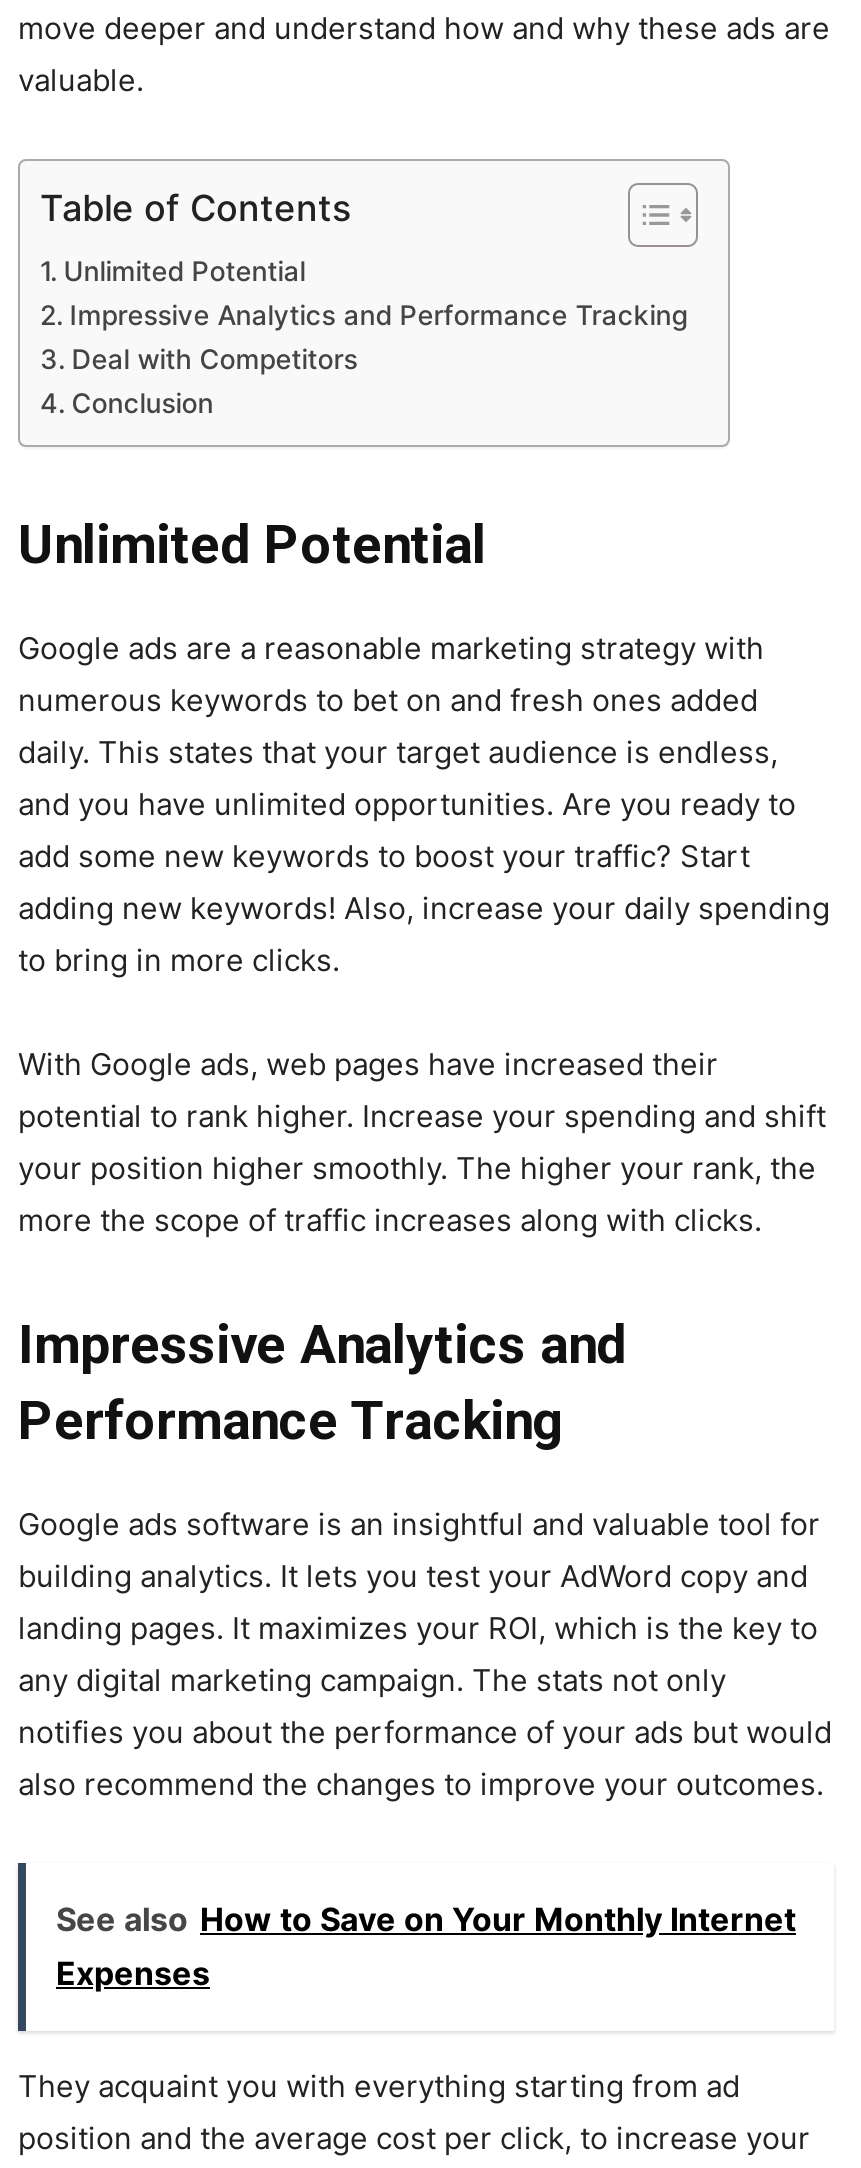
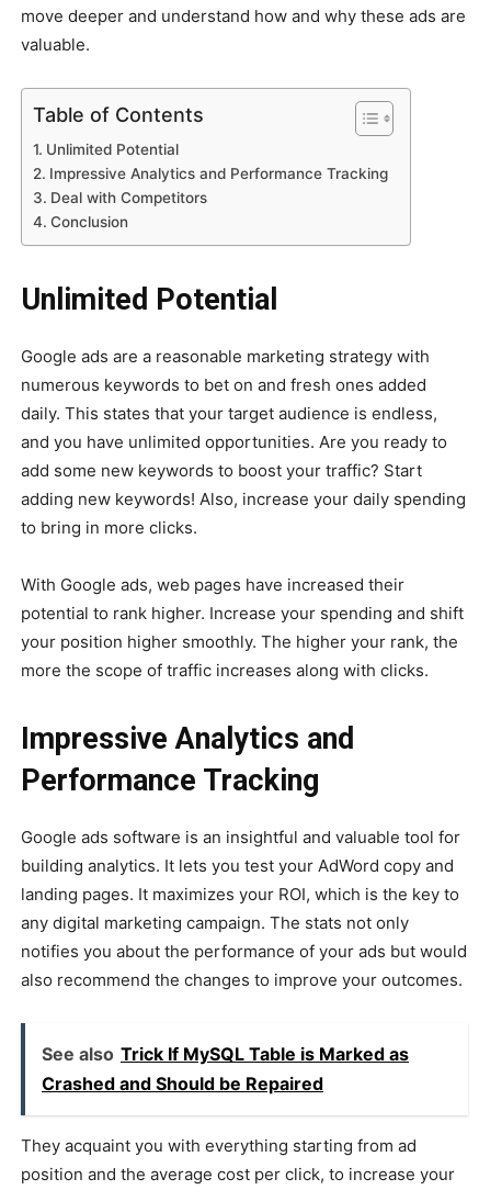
- See also How to Save on Your Monthly Internet
- Expenses
+ See also Trick If MySQL Table is Marked as
+ Crashed and Should be Repaired
